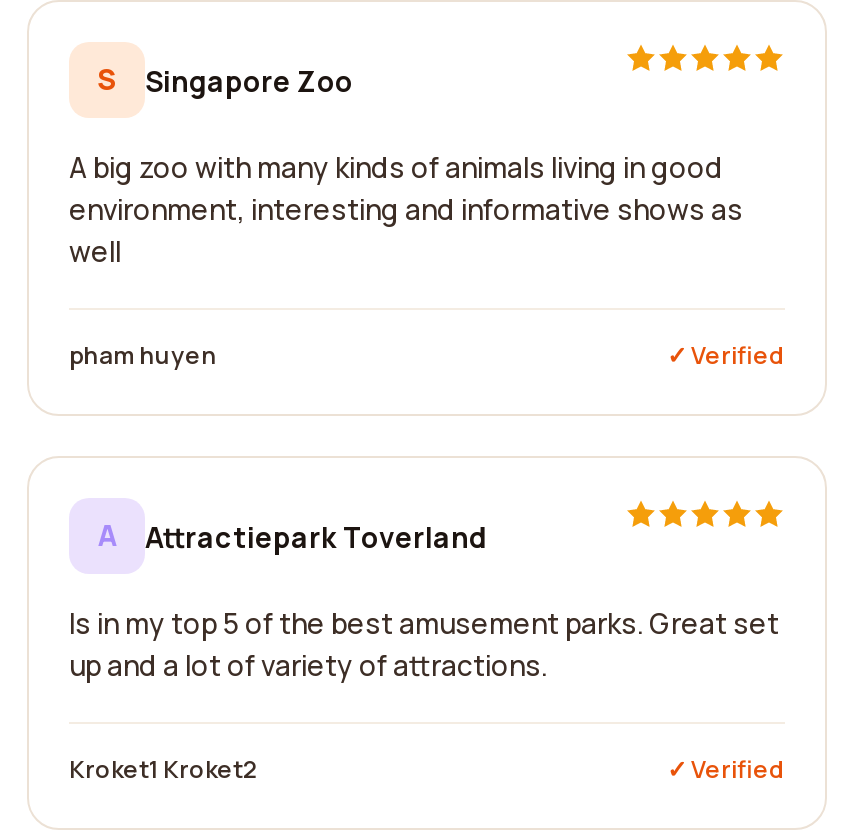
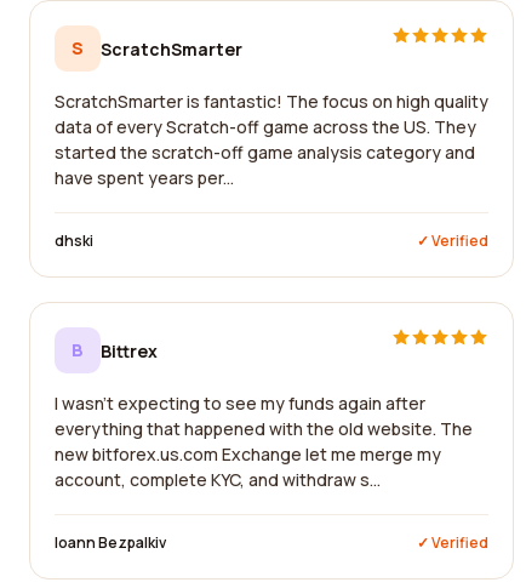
- Singapore Zoo
+ ScratchSmarter

- A big zoo with many kinds of animals living in good
- environment, interesting and informative shows as
- well
+ ScratchSmarter is fantastic! The focus on high quality
+ data of every Scratch-off game across the US. They
+ started the scratch-off game analysis category and
+ have spent years per...

- pham huyen
+ dhski

- A
- Attractiepark Toverland
+ B
+ Bittrex

- Is in my top 5 of the best amusement parks. Great set
- up and a lot of variety of attractions.
+ I wasn't expecting to see my funds again after
+ everything that happened with the old website. The
+ new bitforex.us.com Exchange let me merge my
+ account, complete KYC, and withdraw s...

- Kroket1 Kroket2
+ Ioann Bezpalkiv
